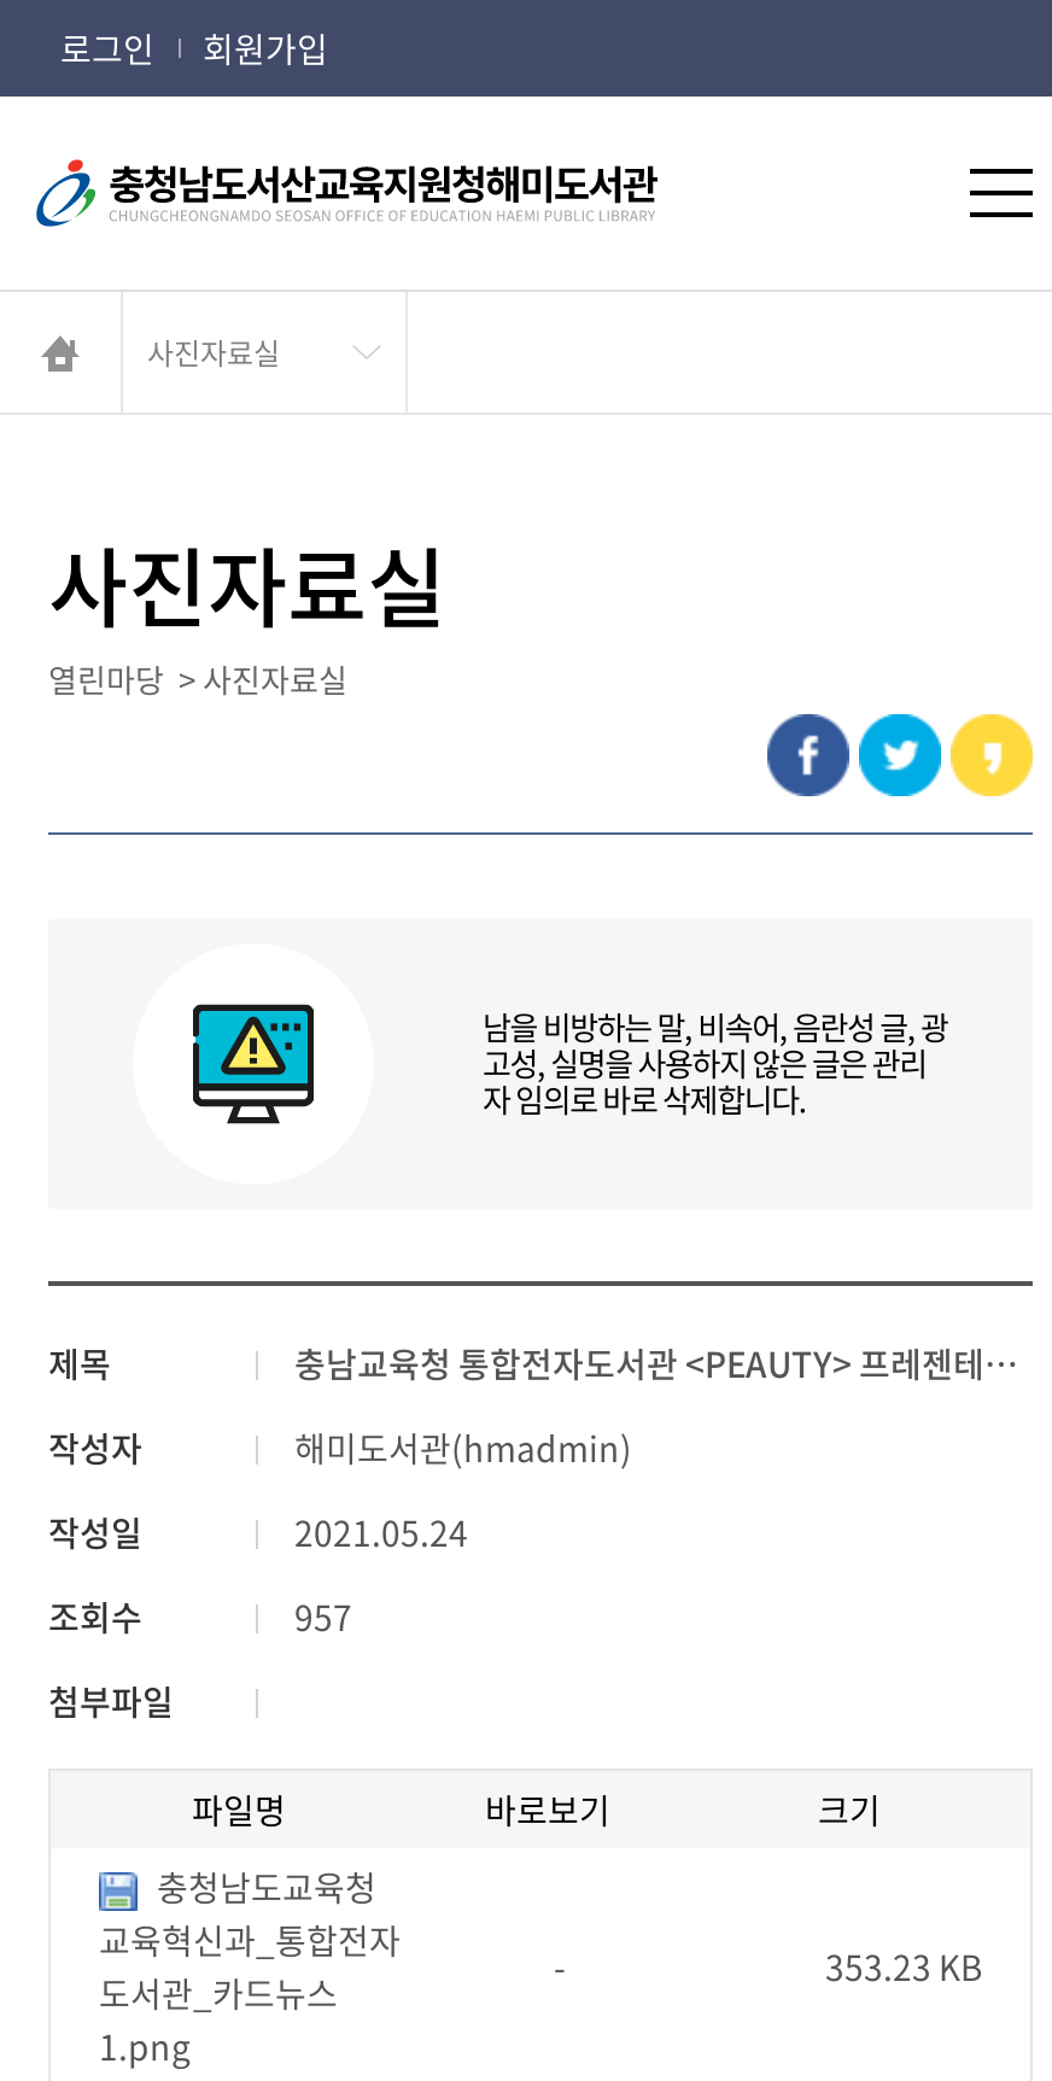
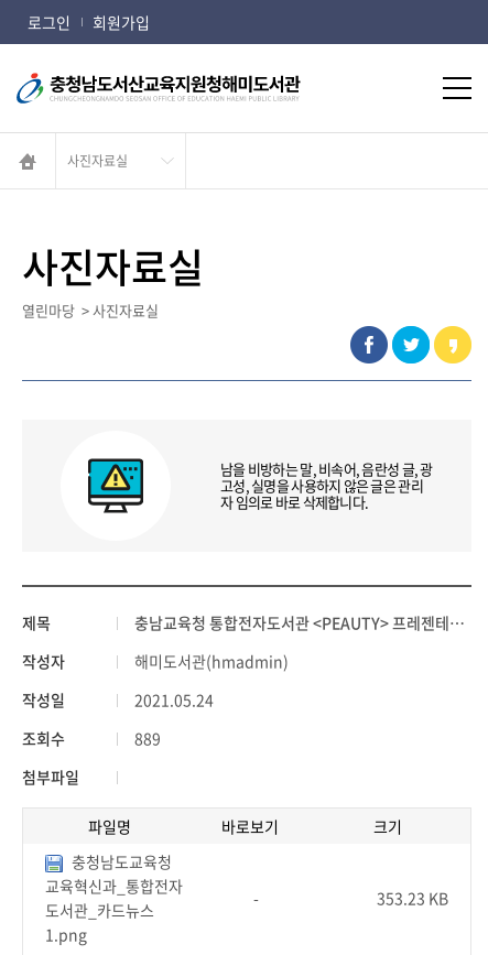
- 957
+ 889
